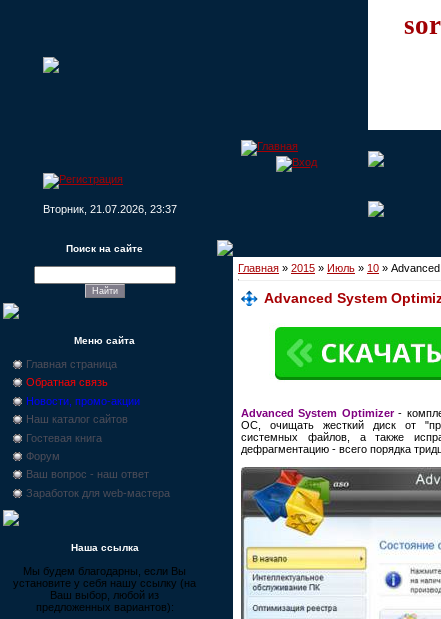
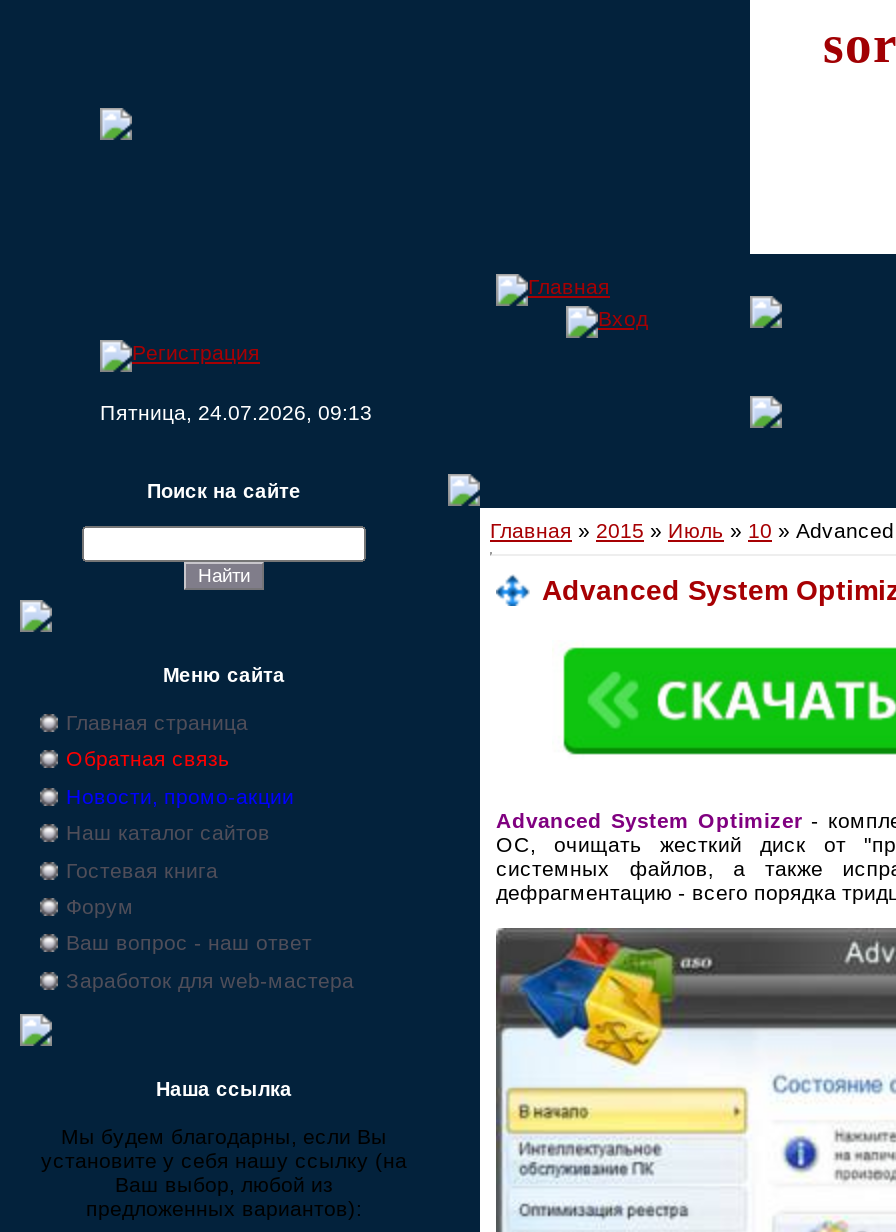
- Вторник, 21.07.2026, 23:37
+ Пятница, 24.07.2026, 09:13
